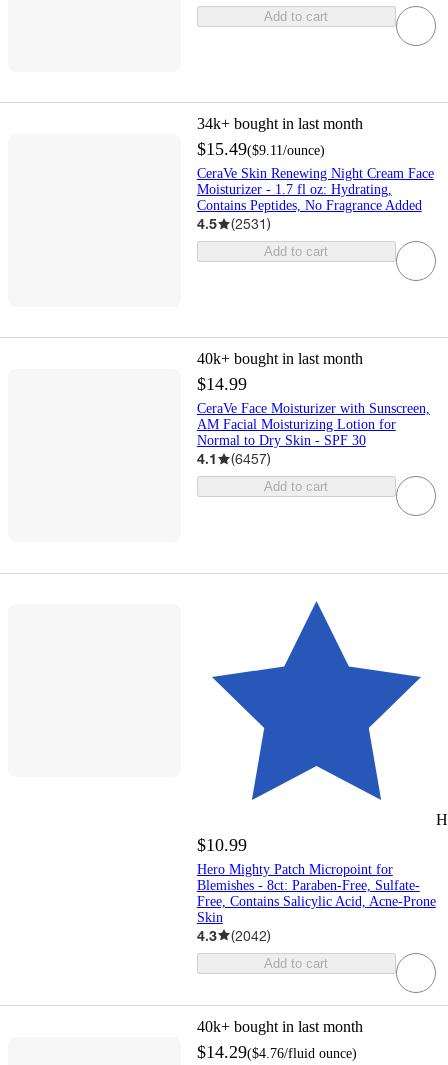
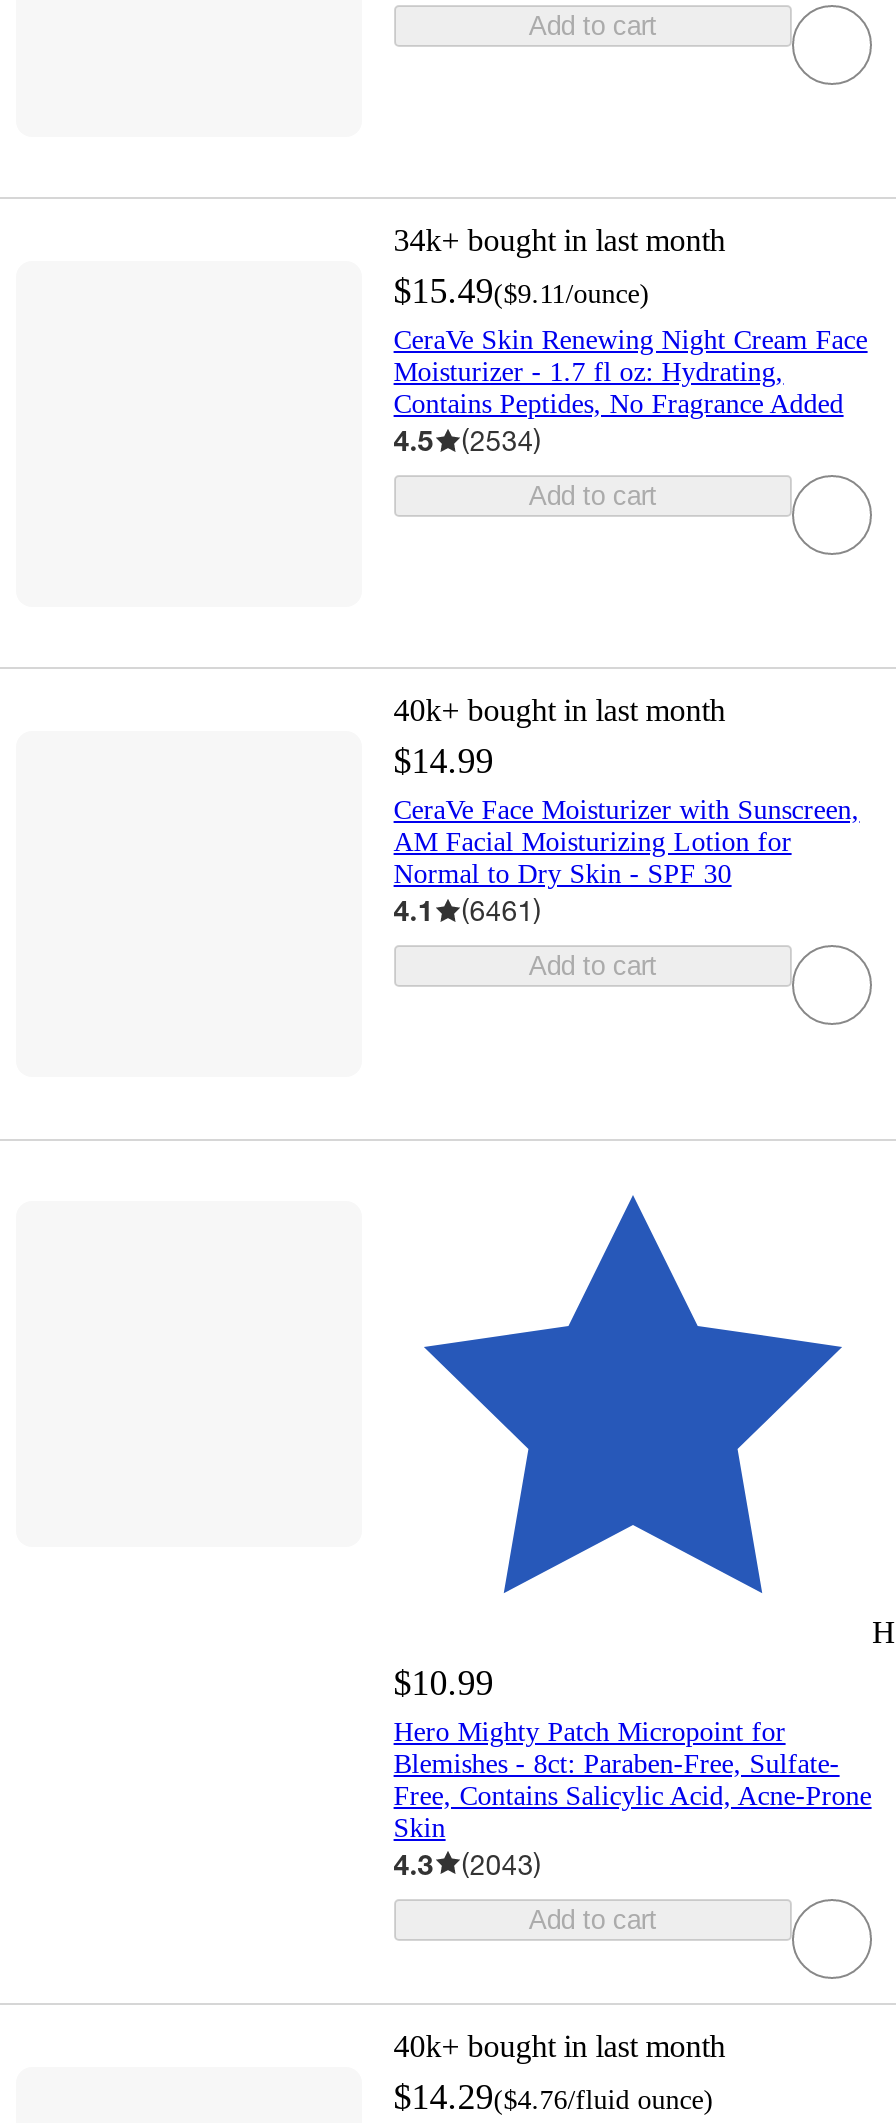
- 4.5 (2531)
+ 4.5 (2534)

- 4.1 (6457)
+ 4.1 (6461)

- 4.3 (2042)
+ 4.3 (2043)
